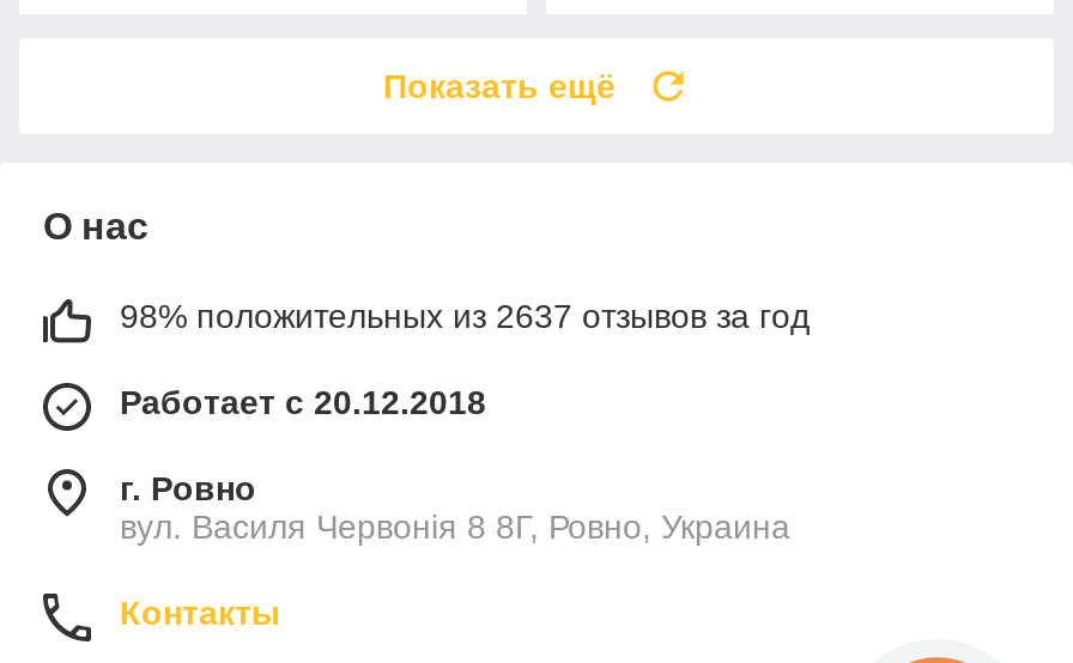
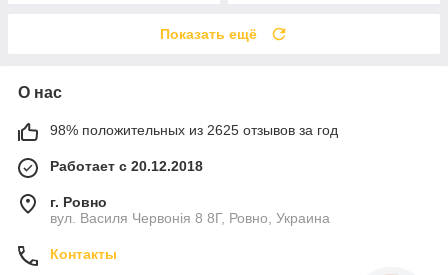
- 98% положительных из 2637 отзывов за год
+ 98% положительных из 2625 отзывов за год
